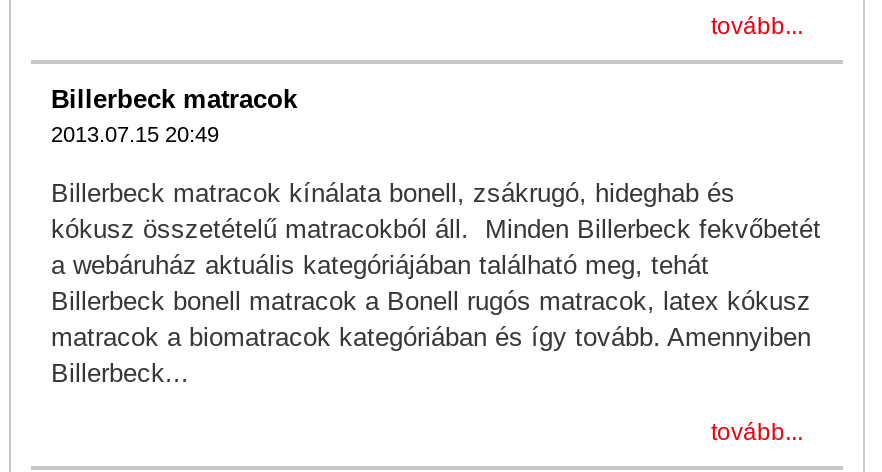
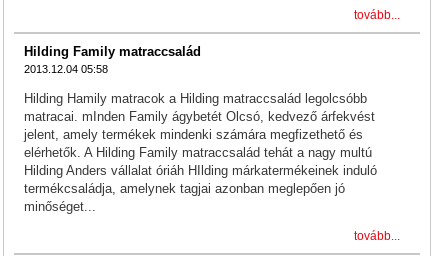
- Billerbeck matracok
- 2013.07.15 20:49
+ Hilding Family matraccsalád
+ 2013.12.04 05:58

- Billerbeck matracok kínálata bonell, zsákrugó, hideghab és
- kókusz összetételű matracokból áll. Minden Billerbeck fekvőbetét
- a webáruház aktuális kategóriájában található meg, tehát
- Billerbeck bonell matracok a Bonell rugós matracok, latex kókusz
- matracok a biomatracok kategóriában és így tovább. Amennyiben
- Billerbeck...
+ Hilding Hamily matracok a Hilding matraccsalád legolcsóbb
+ matracai. mInden Family ágybetét Olcsó, kedvező árfekvést
+ jelent, amely termékek mindenki számára megfizethető és
+ elérhetők. A Hilding Family matraccsalád tehát a nagy multú
+ Hilding Anders vállalat óriáh HIlding márkatermékeinek induló
+ termékcsaládja, amelynek tagjai azonban meglepően jó
+ minőséget...
